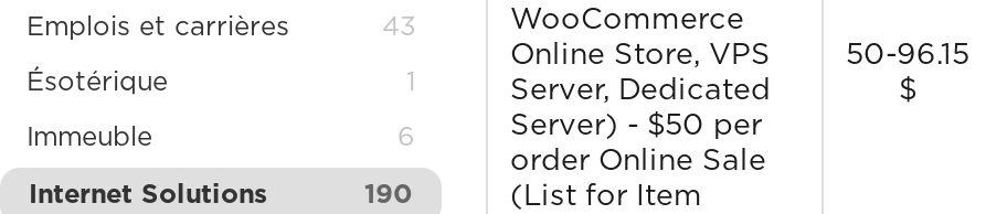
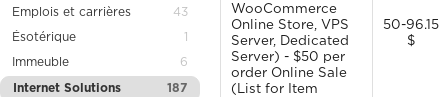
- 190
+ 187
